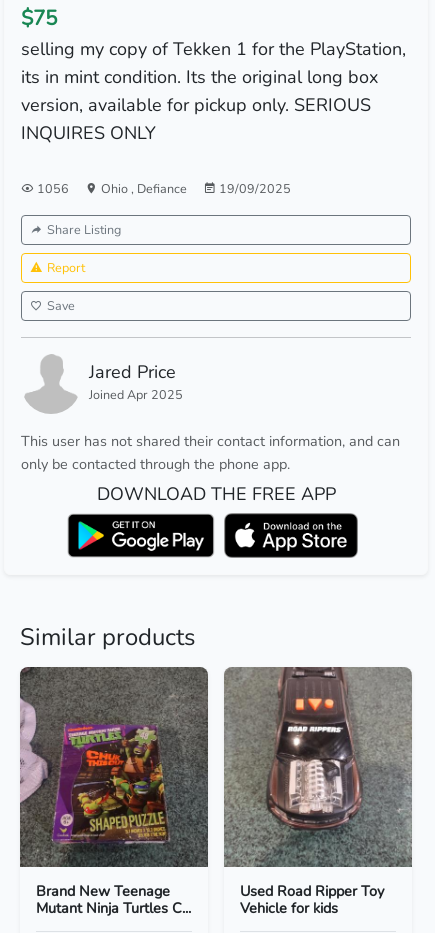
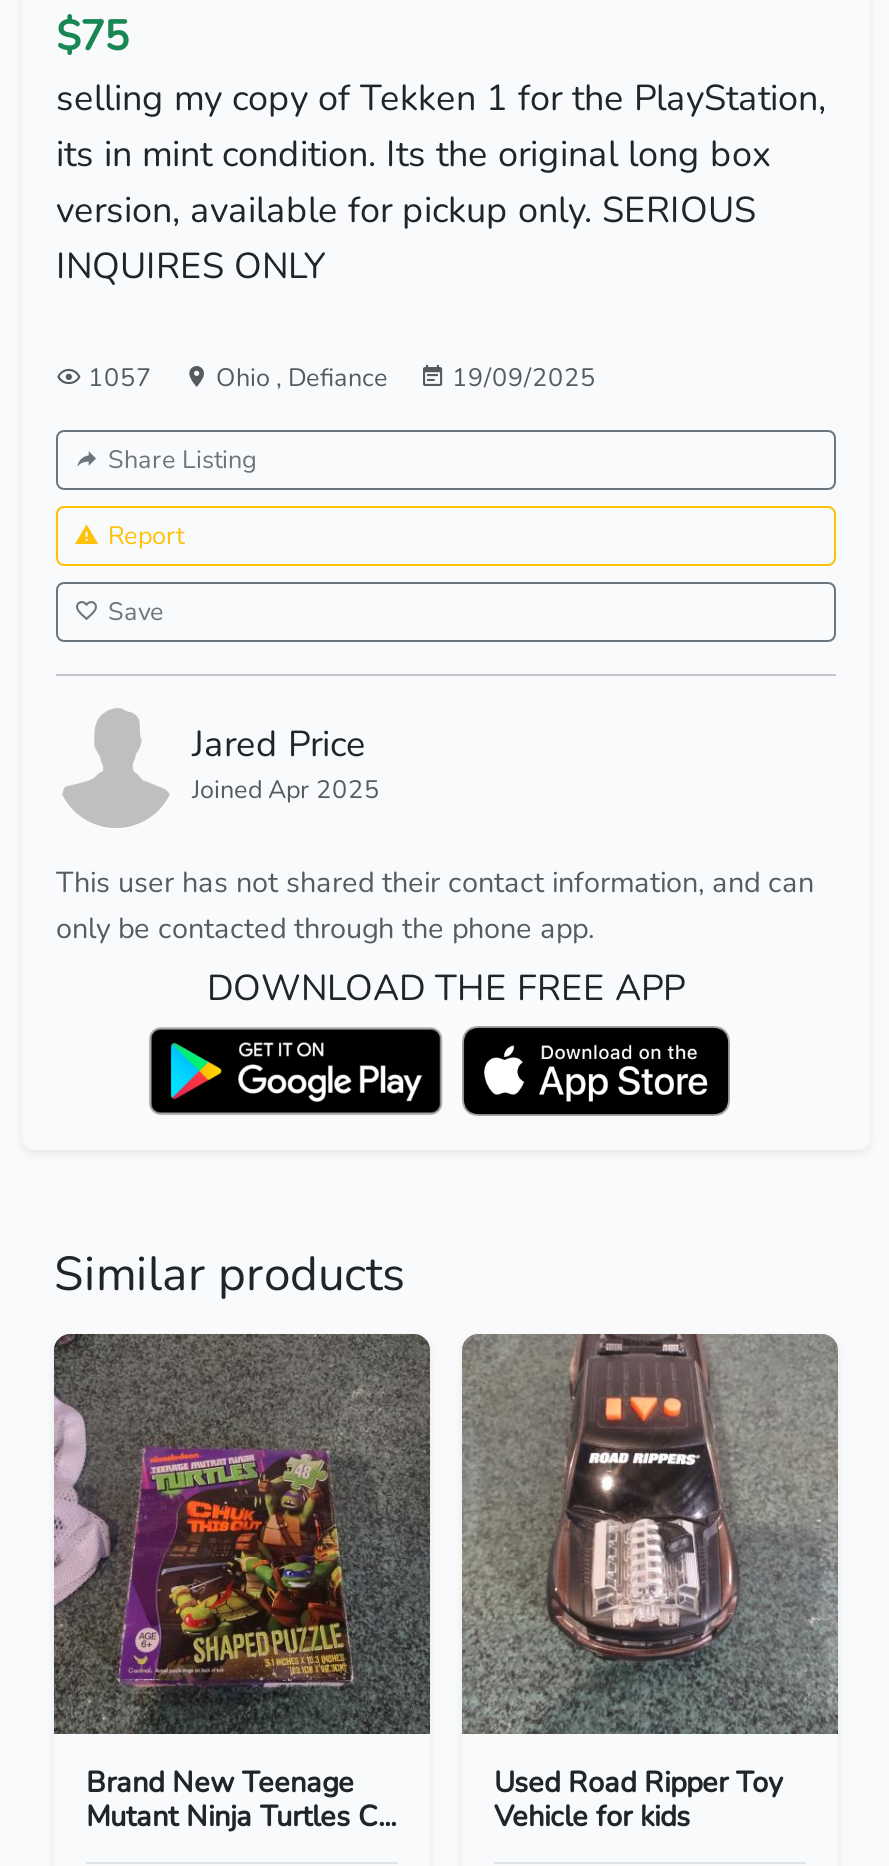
- 1056 Ohio, Defiance 19/09/2025
+ 1057 Ohio, Defiance 19/09/2025
